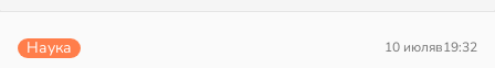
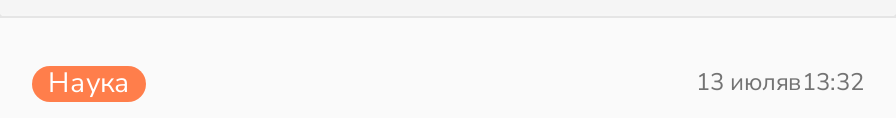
- 10 июляв19:32
+ 13 июляв13:32
